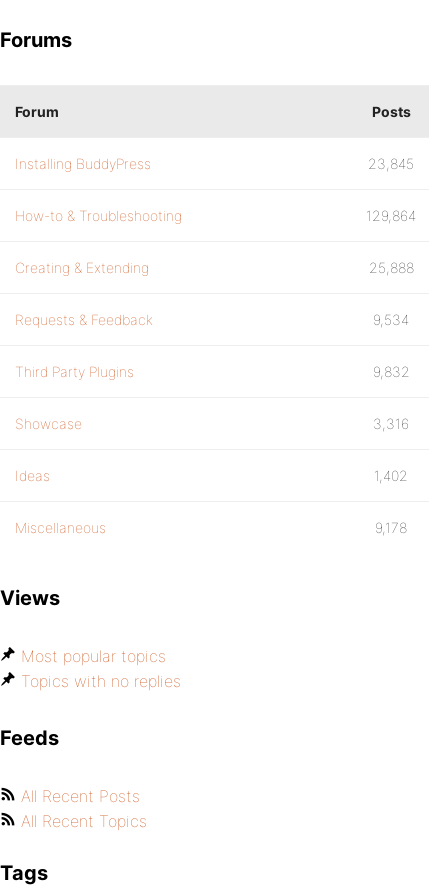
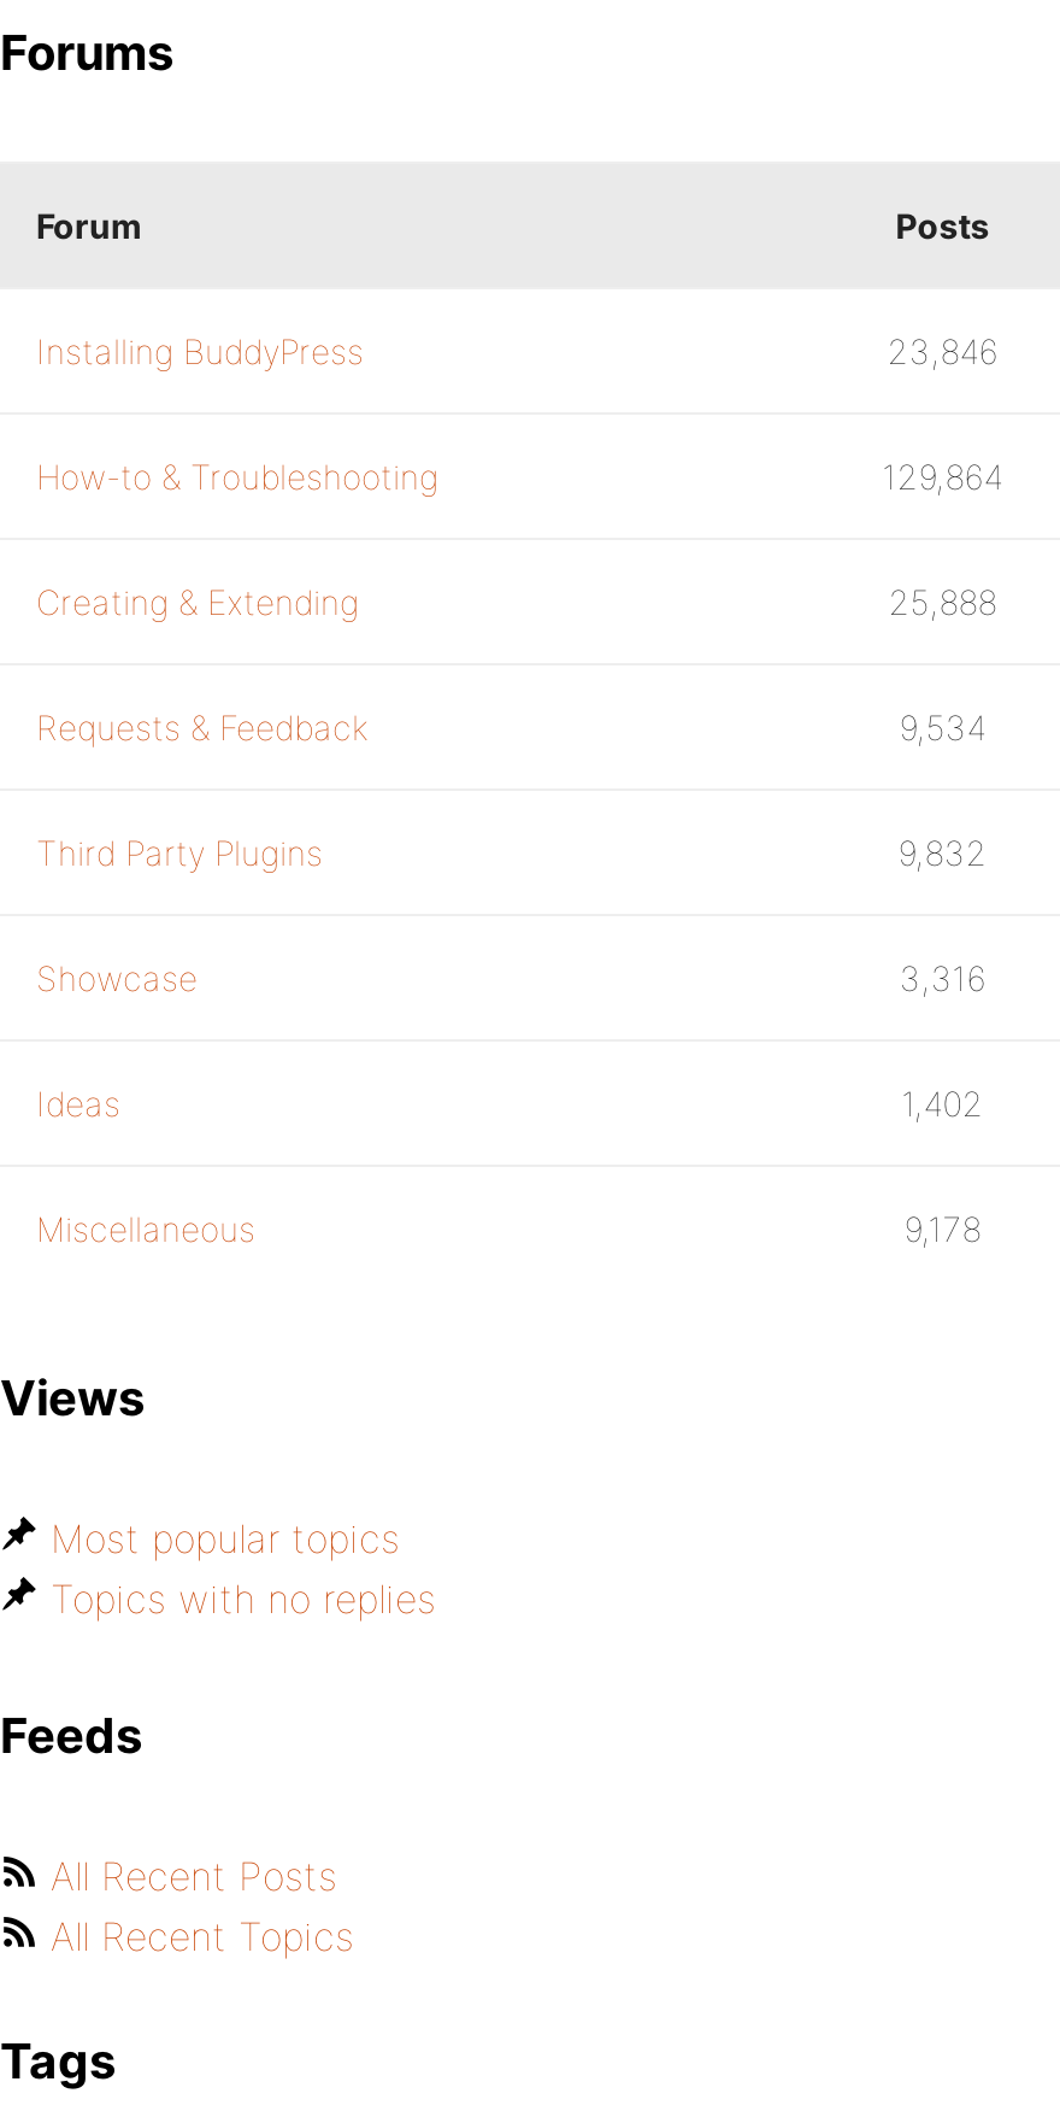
- 23,845
+ 23,846
